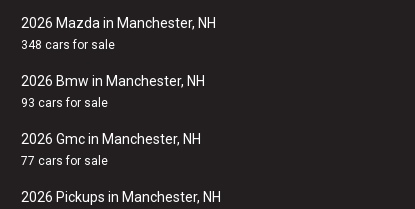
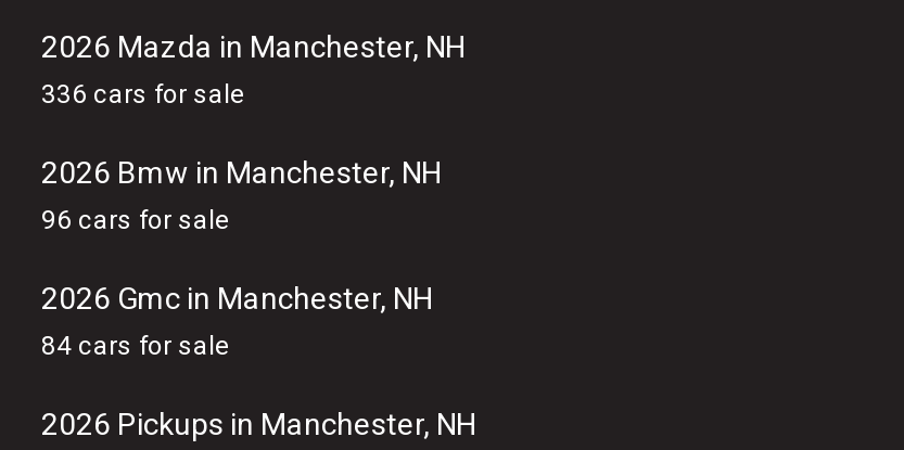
- 348 cars for sale
+ 336 cars for sale

- 93 cars for sale
+ 96 cars for sale

- 77 cars for sale
+ 84 cars for sale
